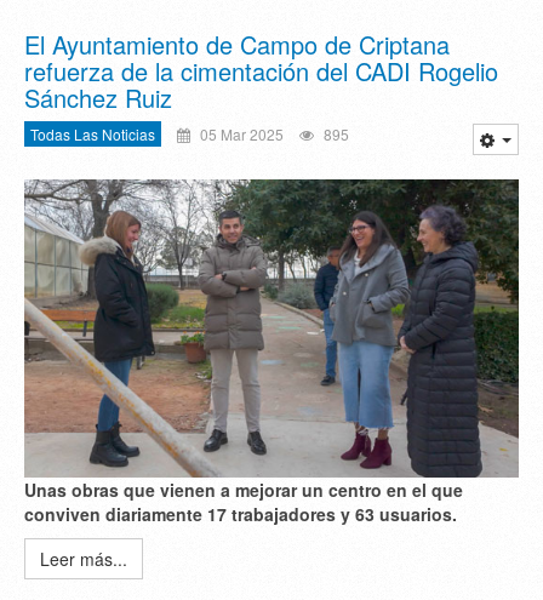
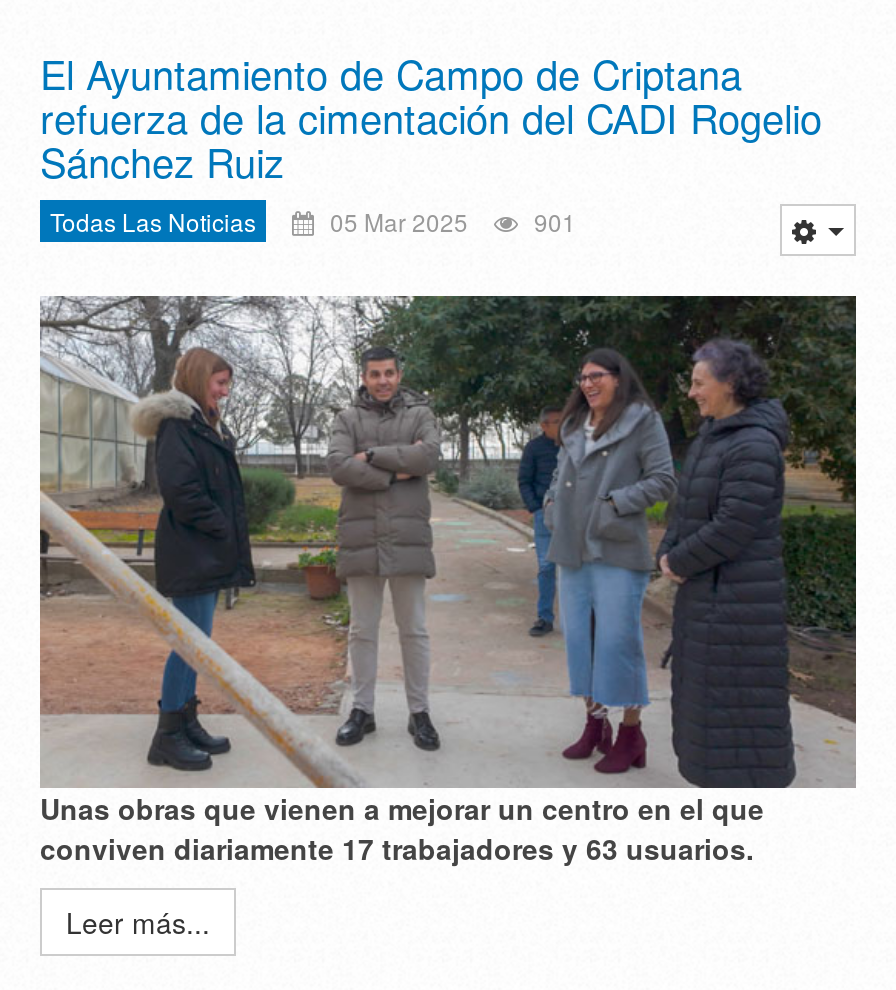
- Todas Las Noticias 05 Mar 2025 895
+ Todas Las Noticias 05 Mar 2025 901
